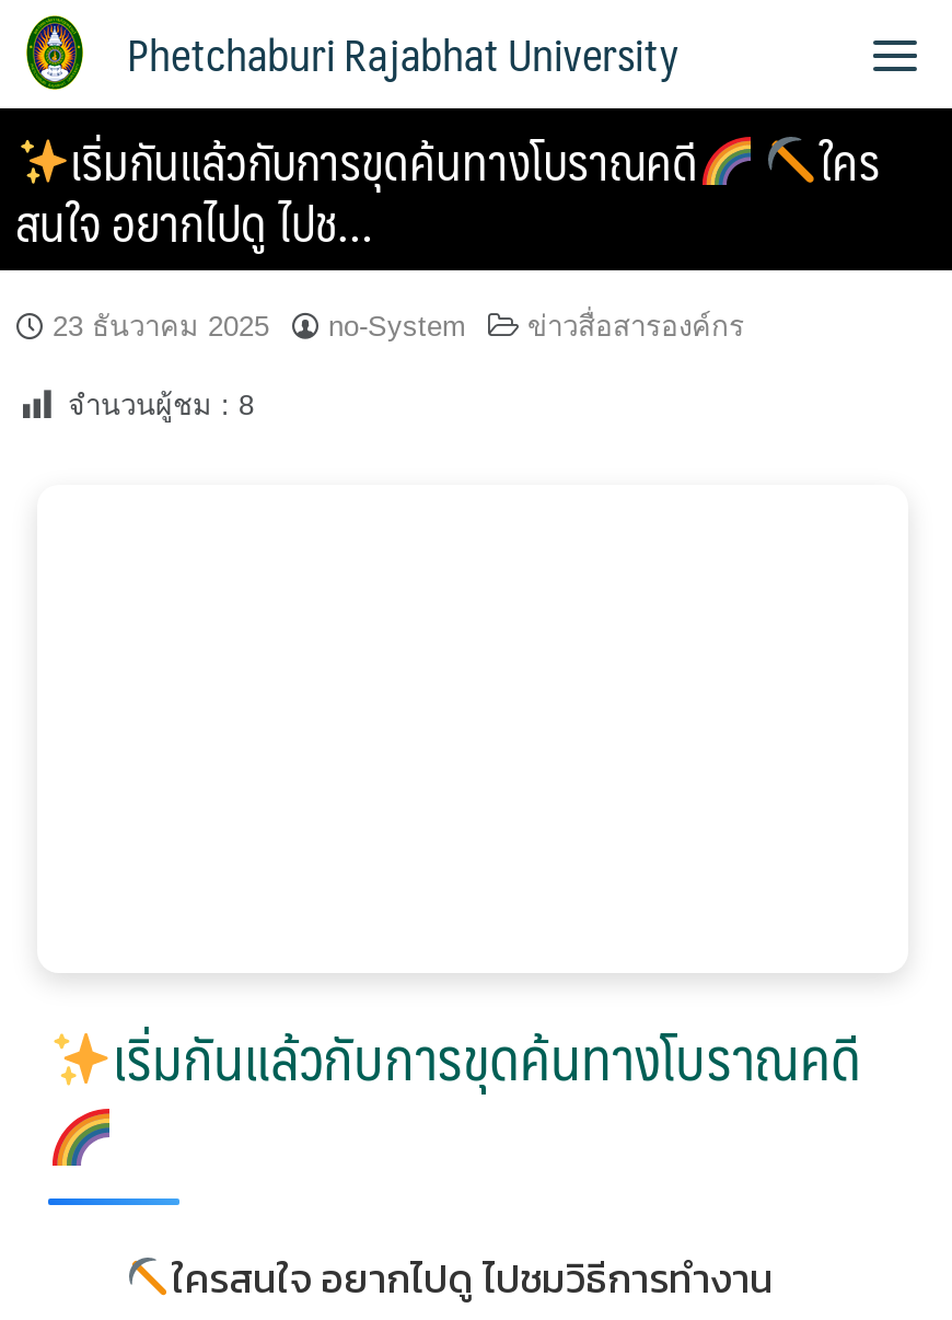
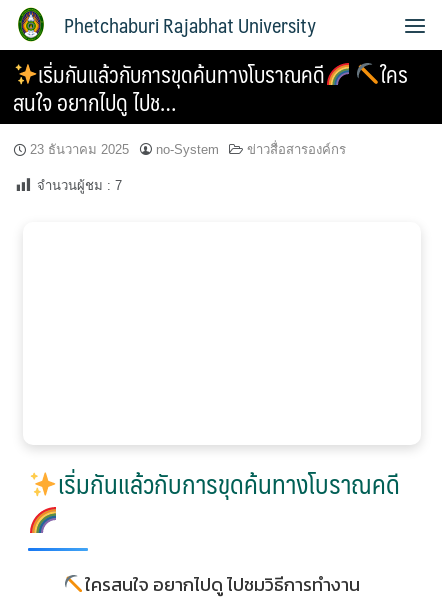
- จำนวนผู้ชม : 8
+ จำนวนผู้ชม : 7
